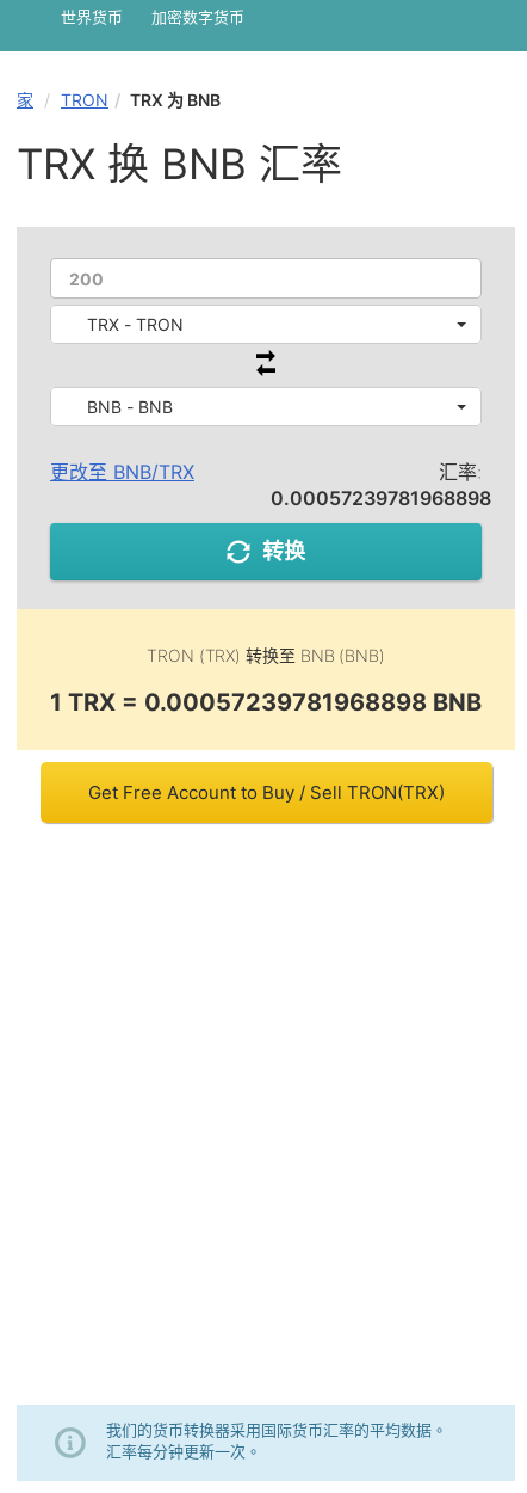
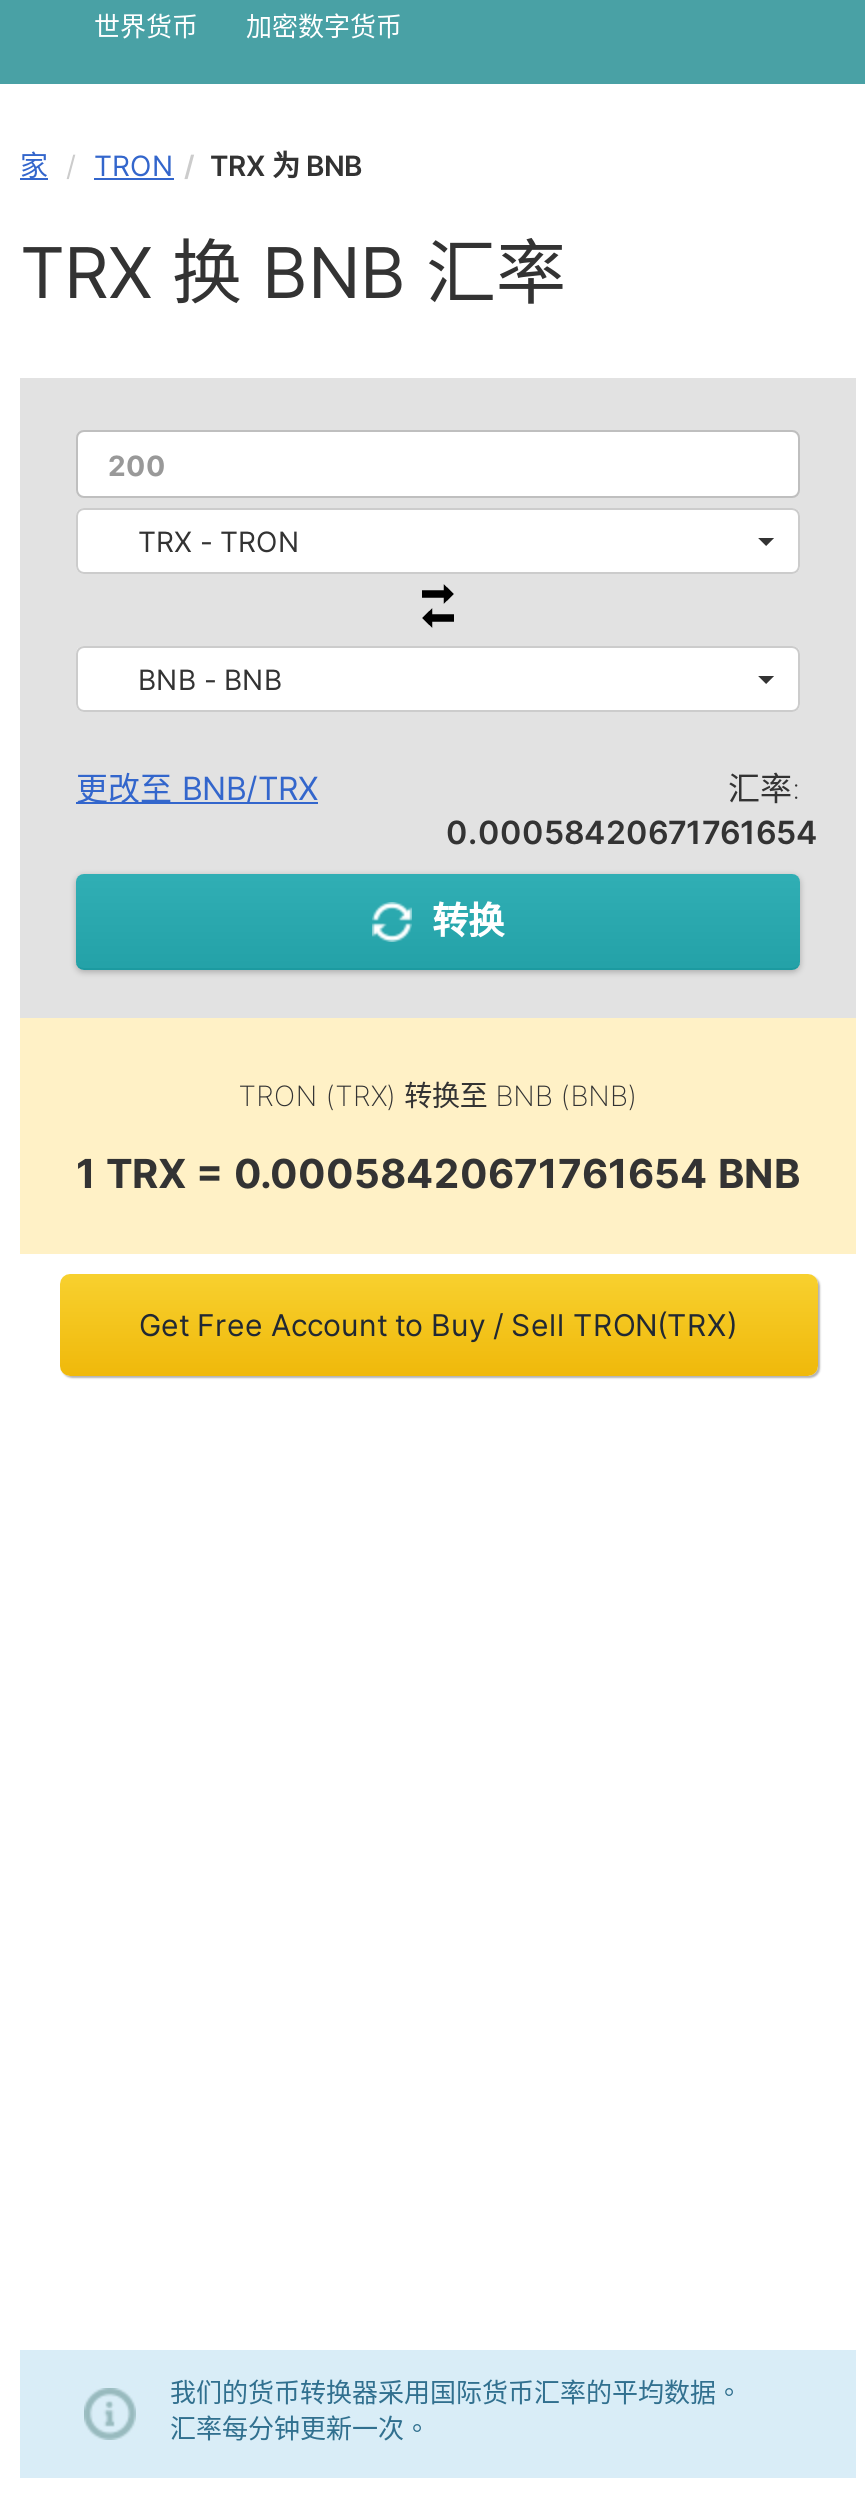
- 0.00057239781968898
+ 0.00058420671761654

- 1 TRX = 0.00057239781968898 BNB
+ 1 TRX = 0.00058420671761654 BNB
